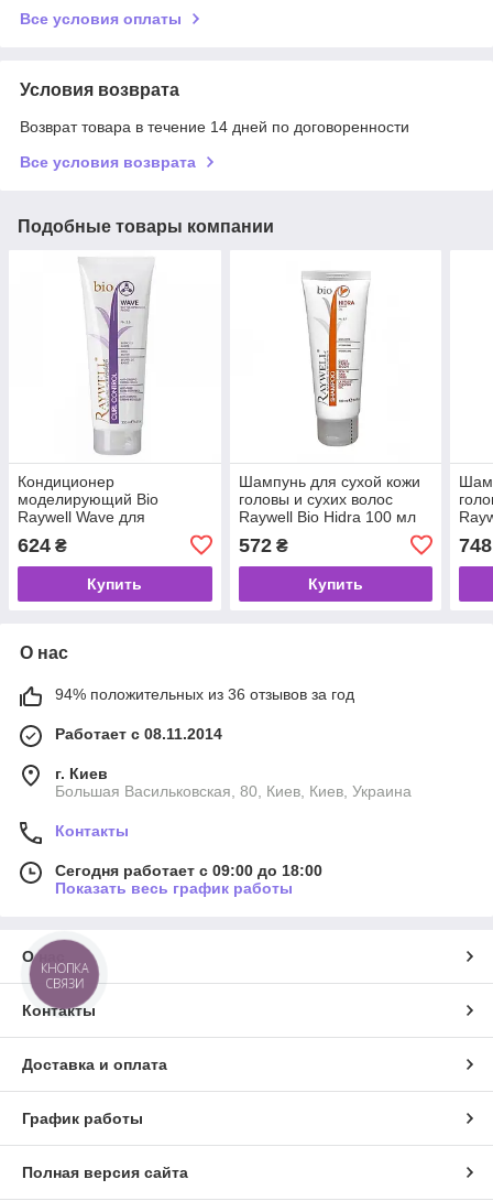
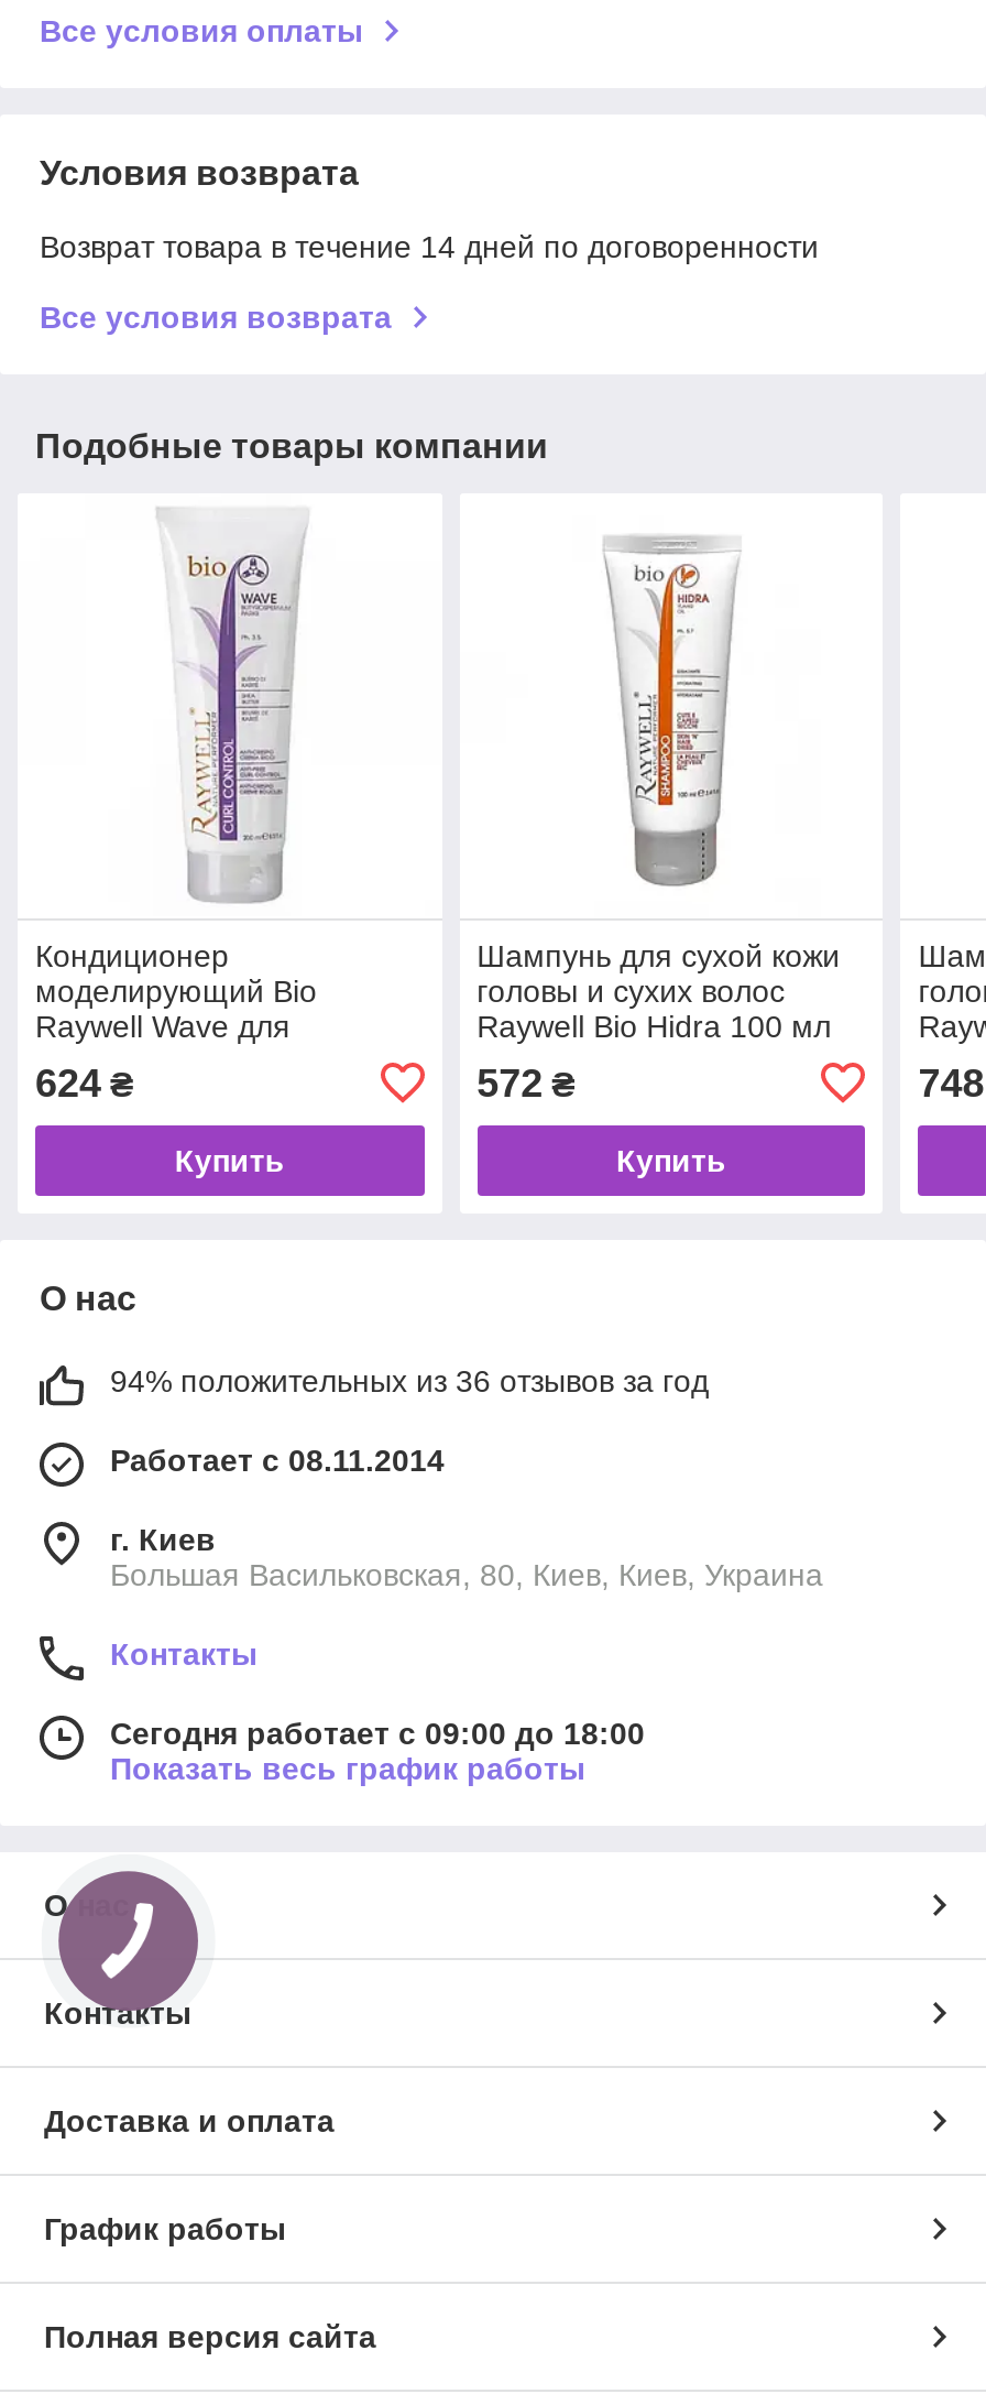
- КНОПКА
- СВЯЗИ
